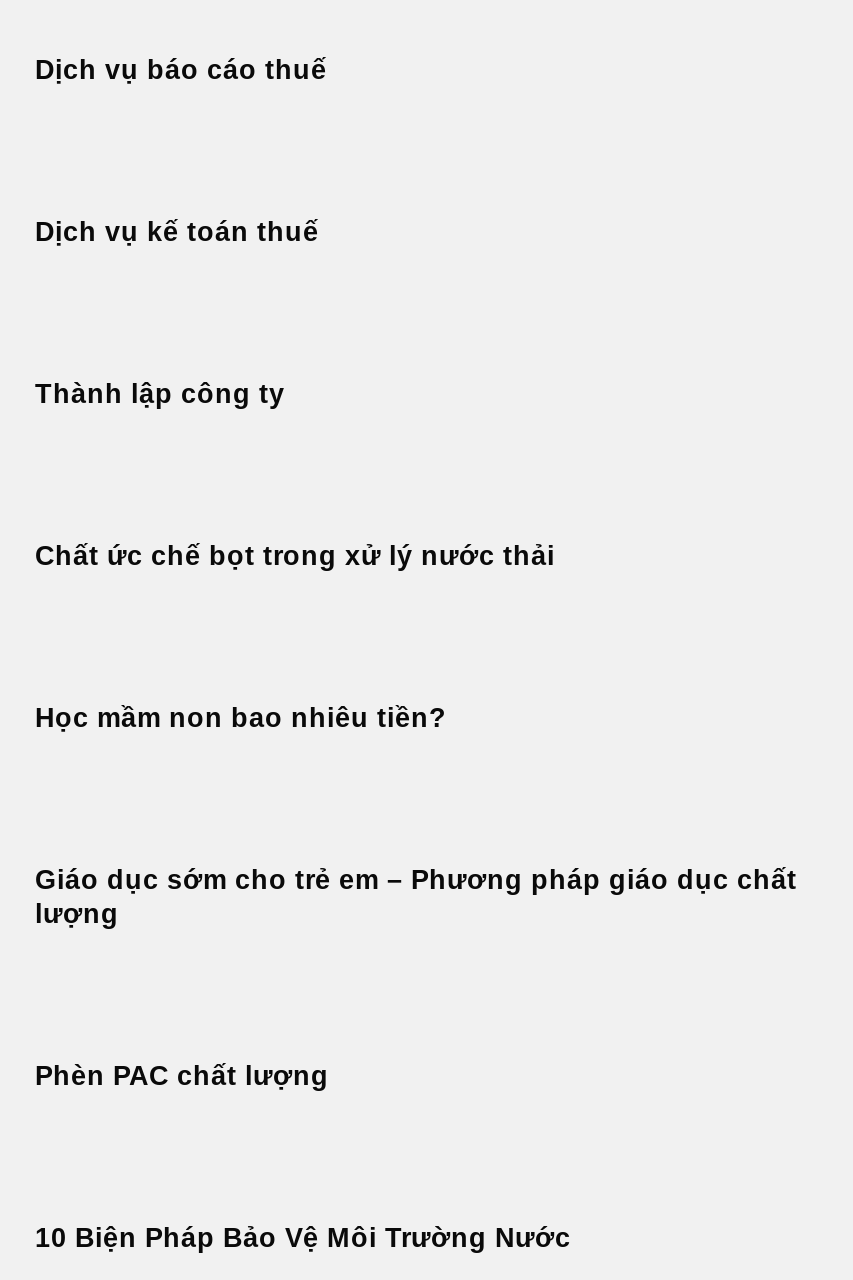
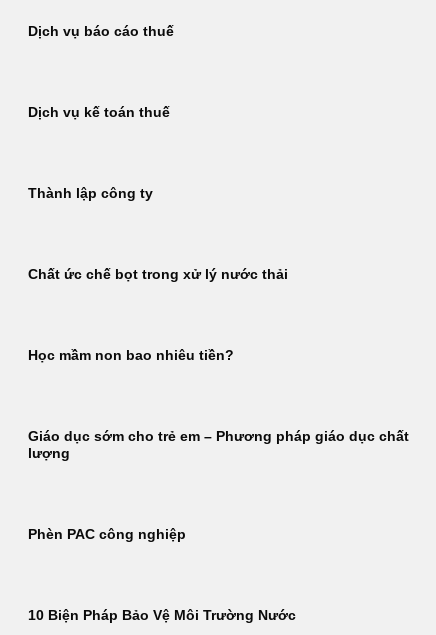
- Phèn PAC chất lượng
+ Phèn PAC công nghiệp
